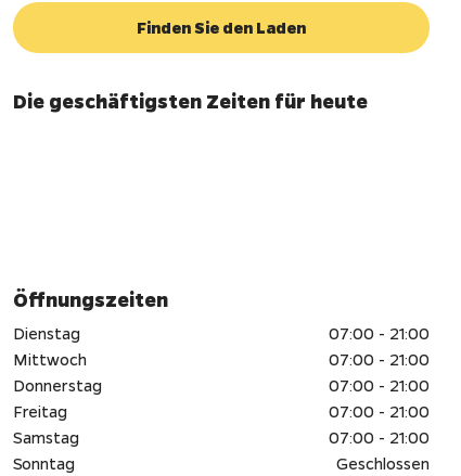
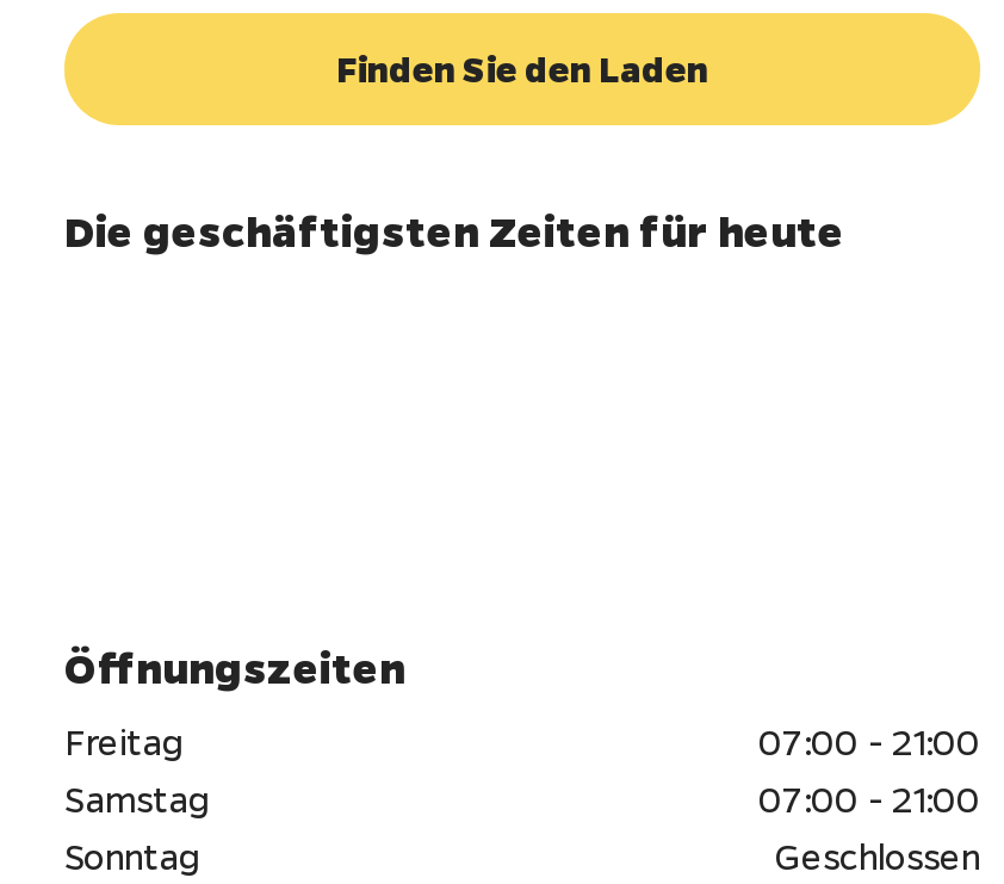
- Dienstag
- 07:00 - 21:00
- Mittwoch
- 07:00 - 21:00
- Donnerstag
- 07:00 - 21:00
